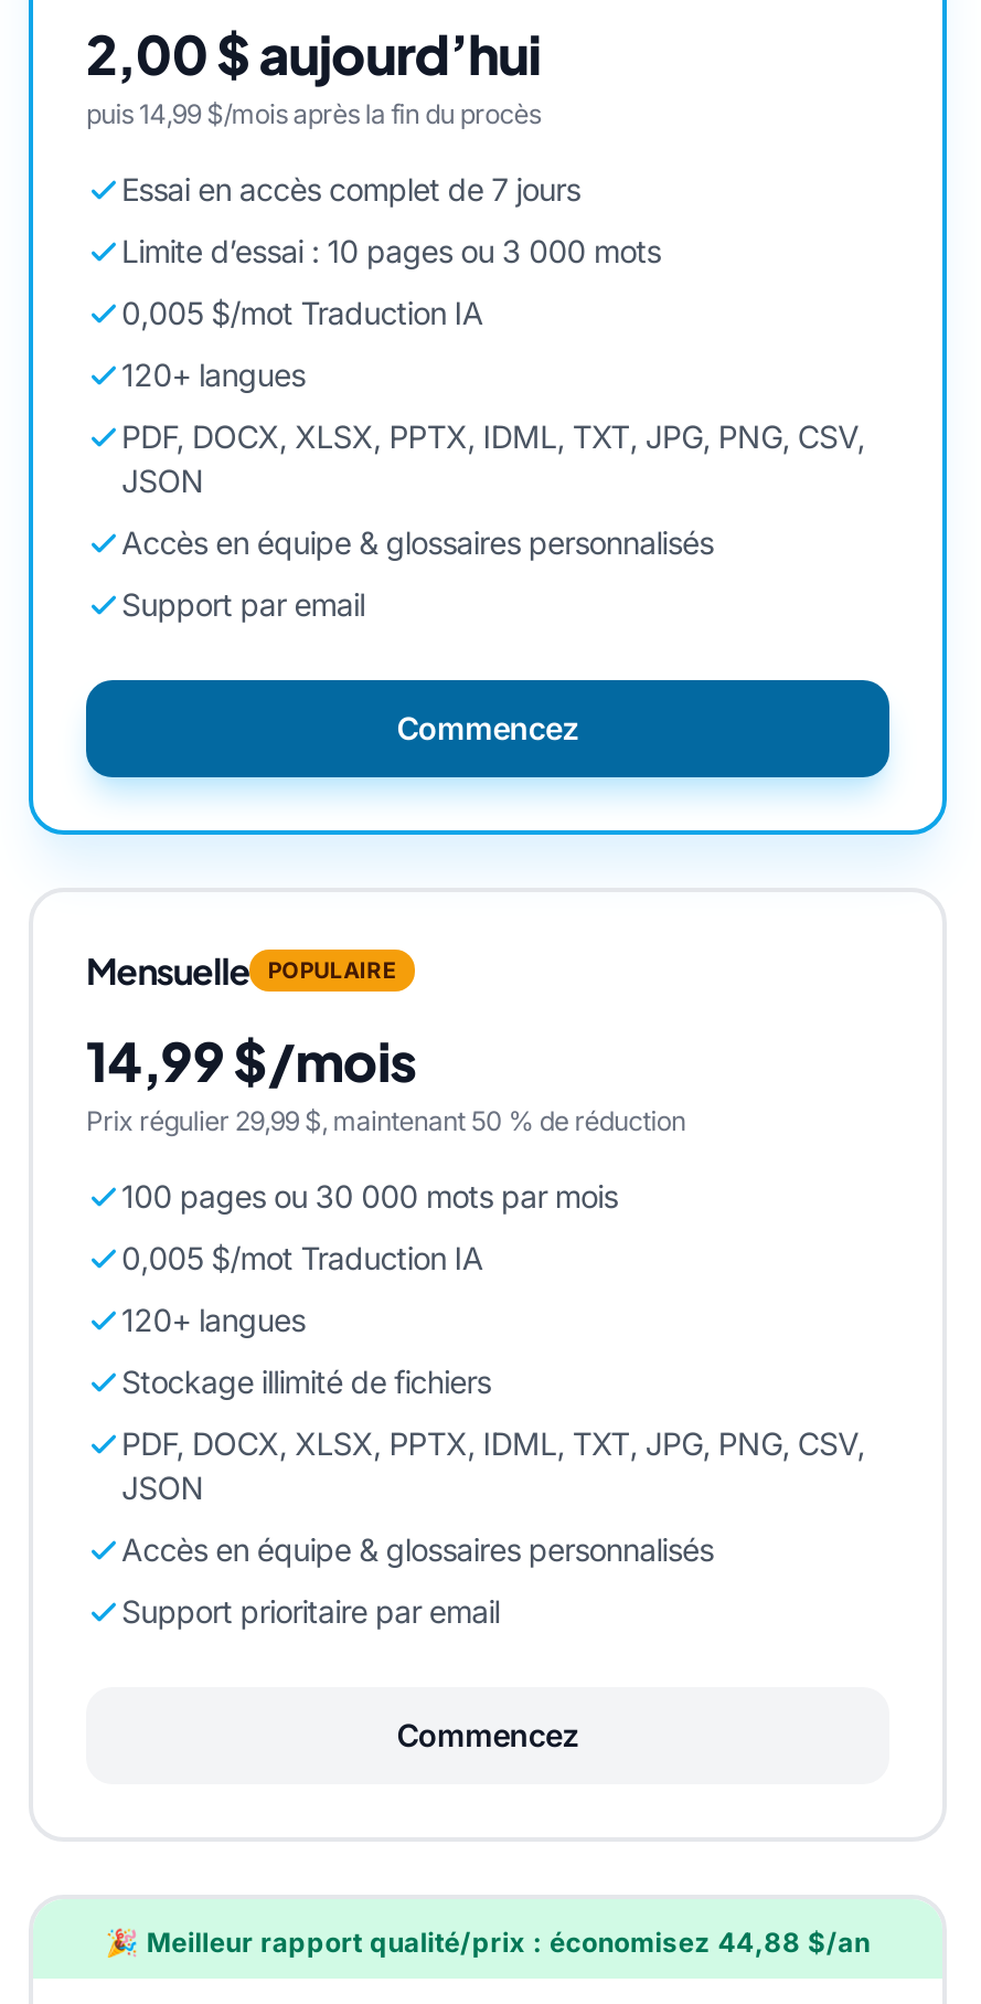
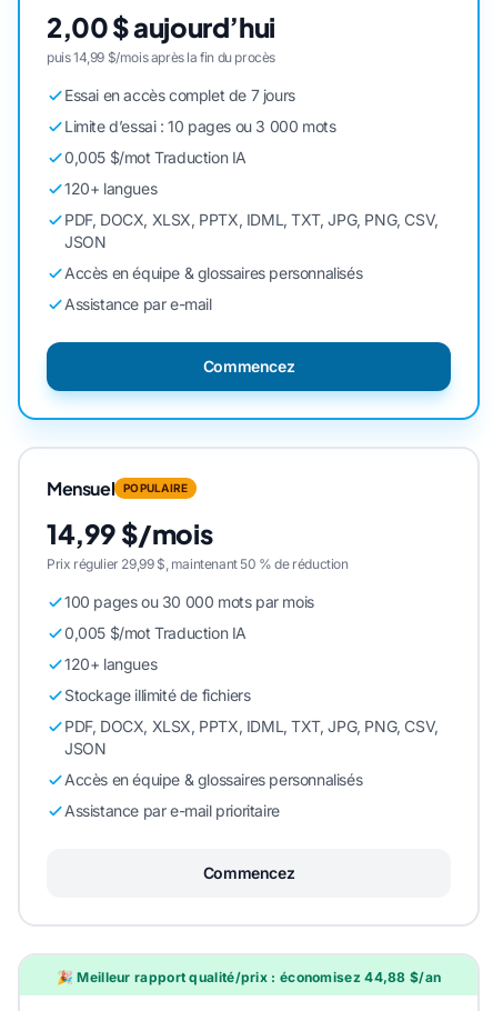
- Support par email
+ Assistance par e-mail

- Mensuelle
+ Mensuel

- Support prioritaire par email
+ Assistance par e-mail prioritaire
